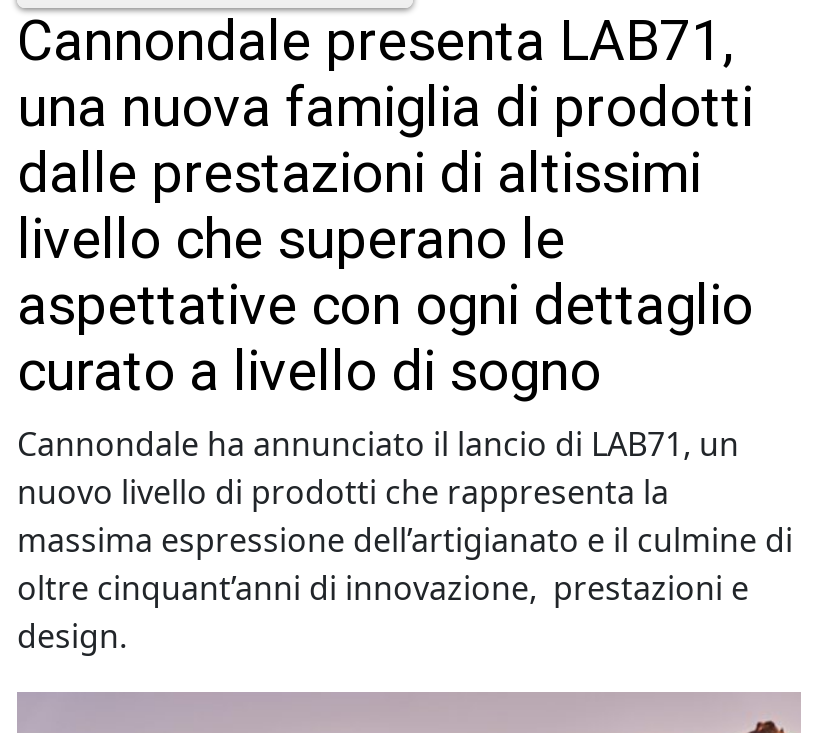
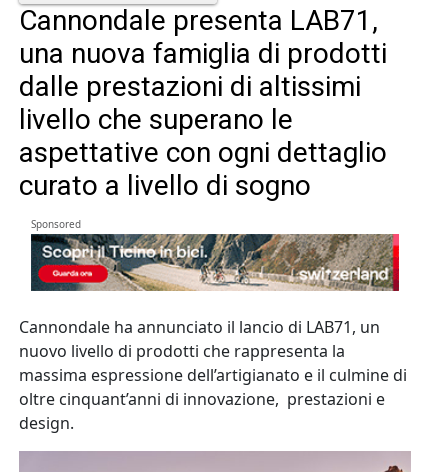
+ [image]

+ Sponsored
